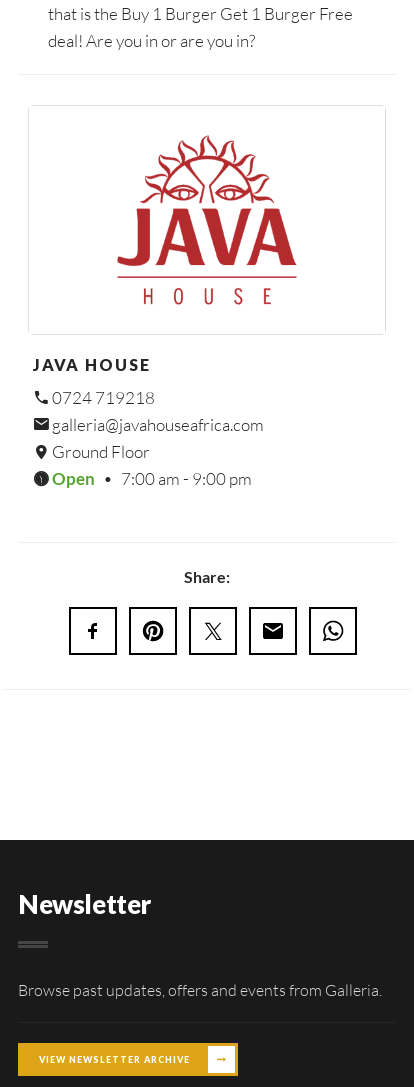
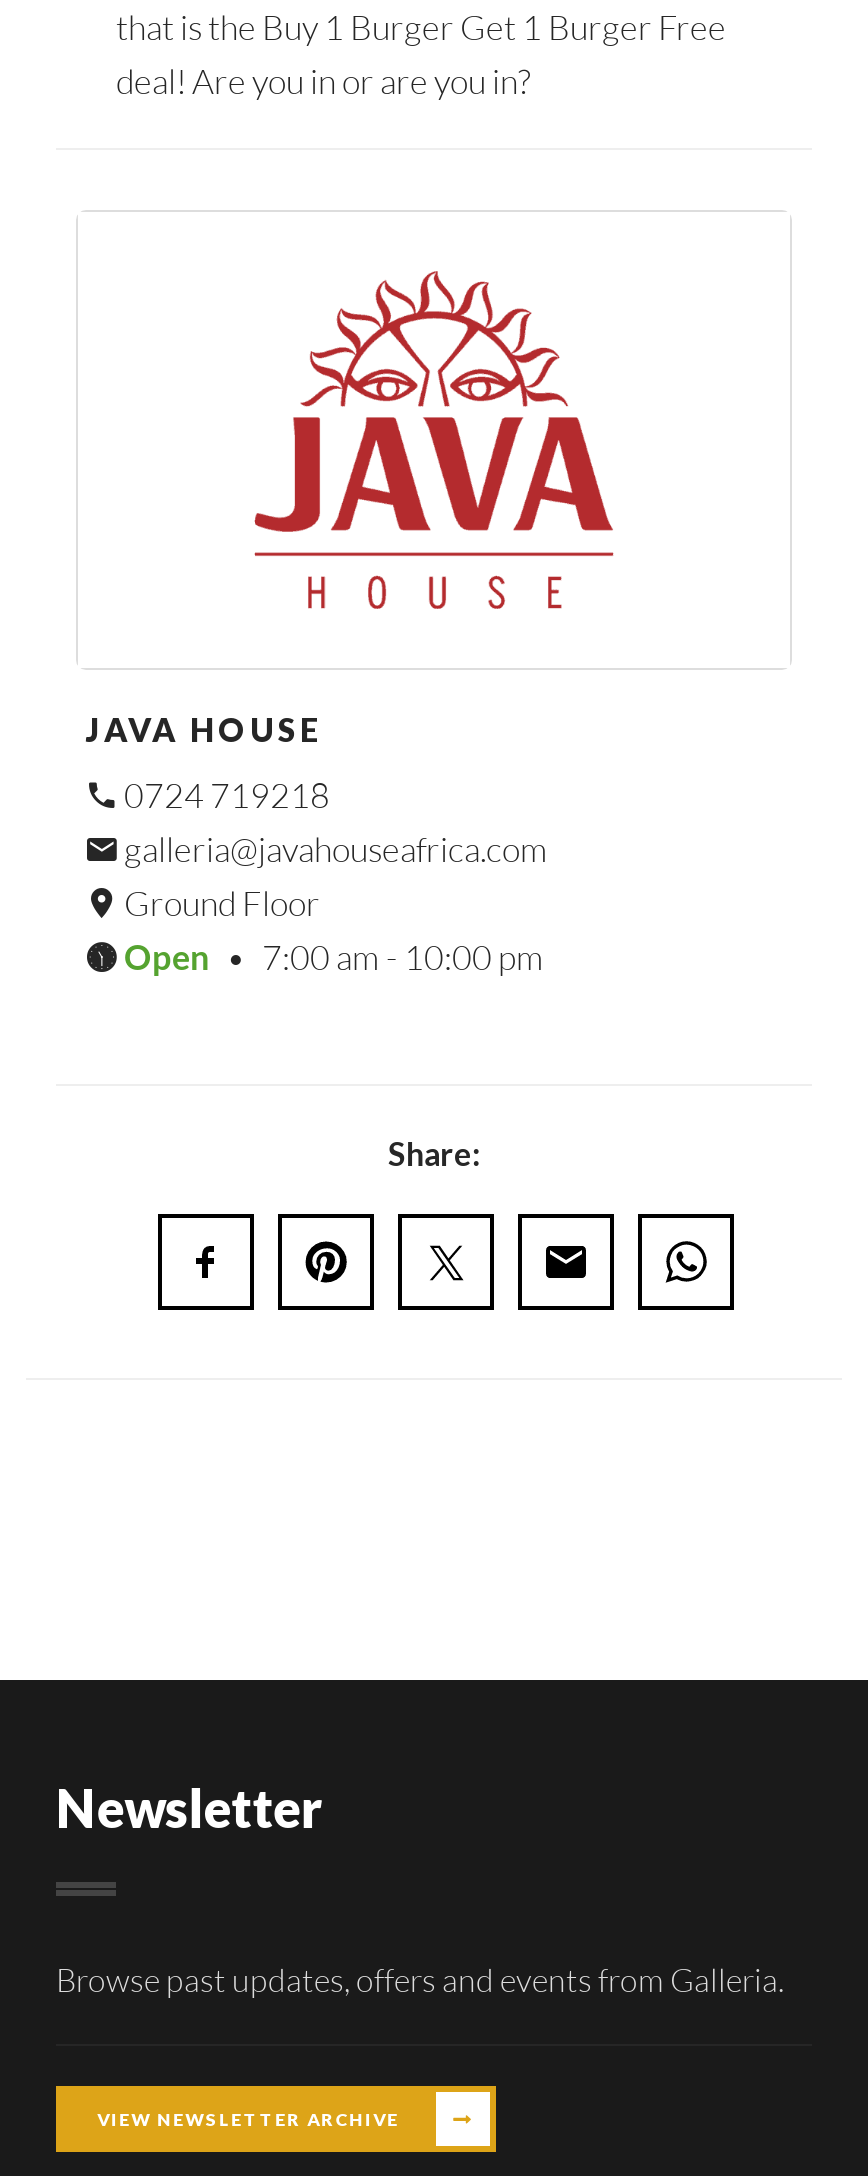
- Open • 7:00 am - 9:00 pm
+ Open • 7:00 am - 10:00 pm
